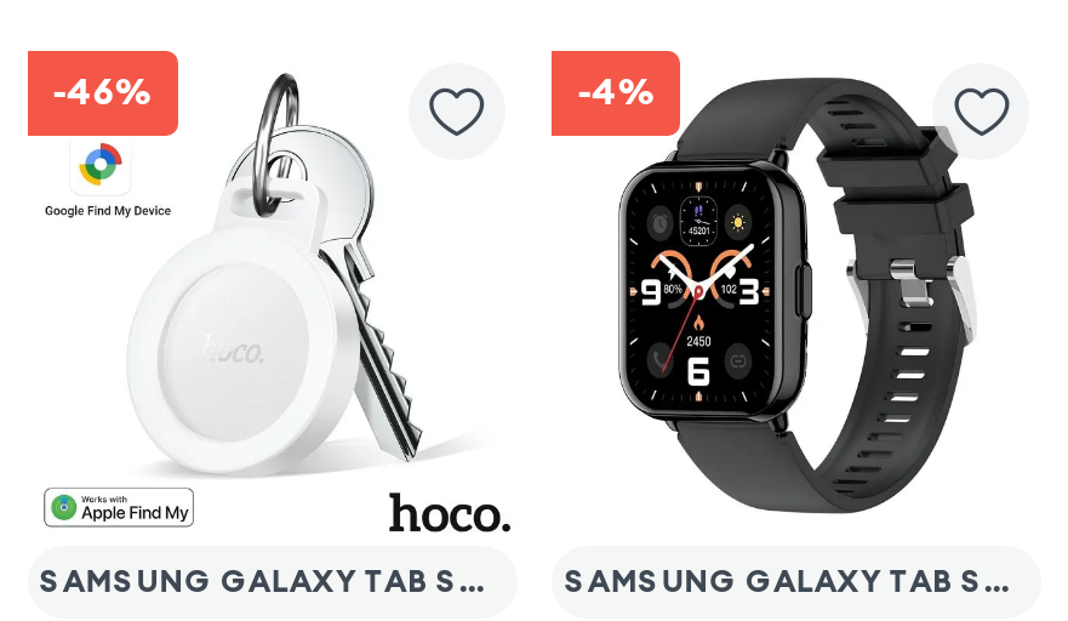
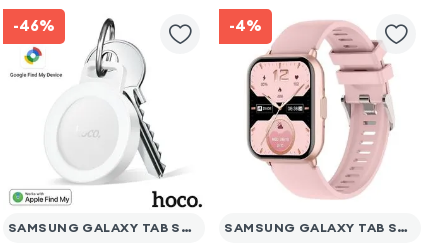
- [image]
+ [image]
